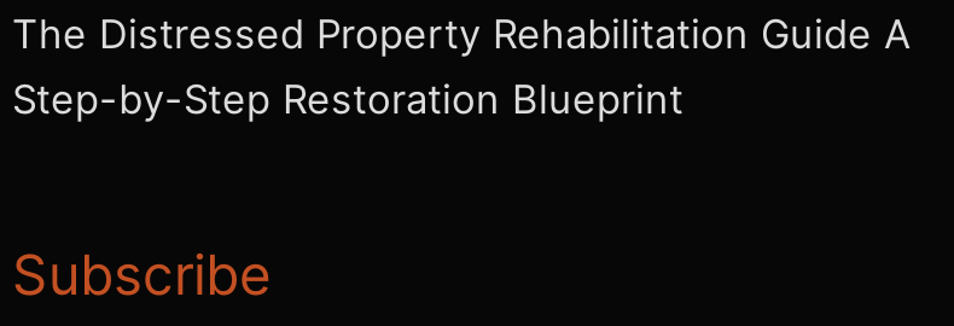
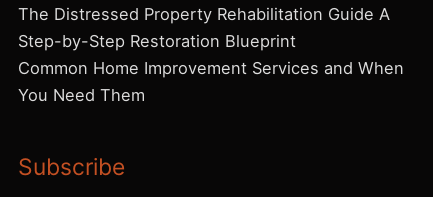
+ Common Home Improvement Services and When
+ You Need Them
